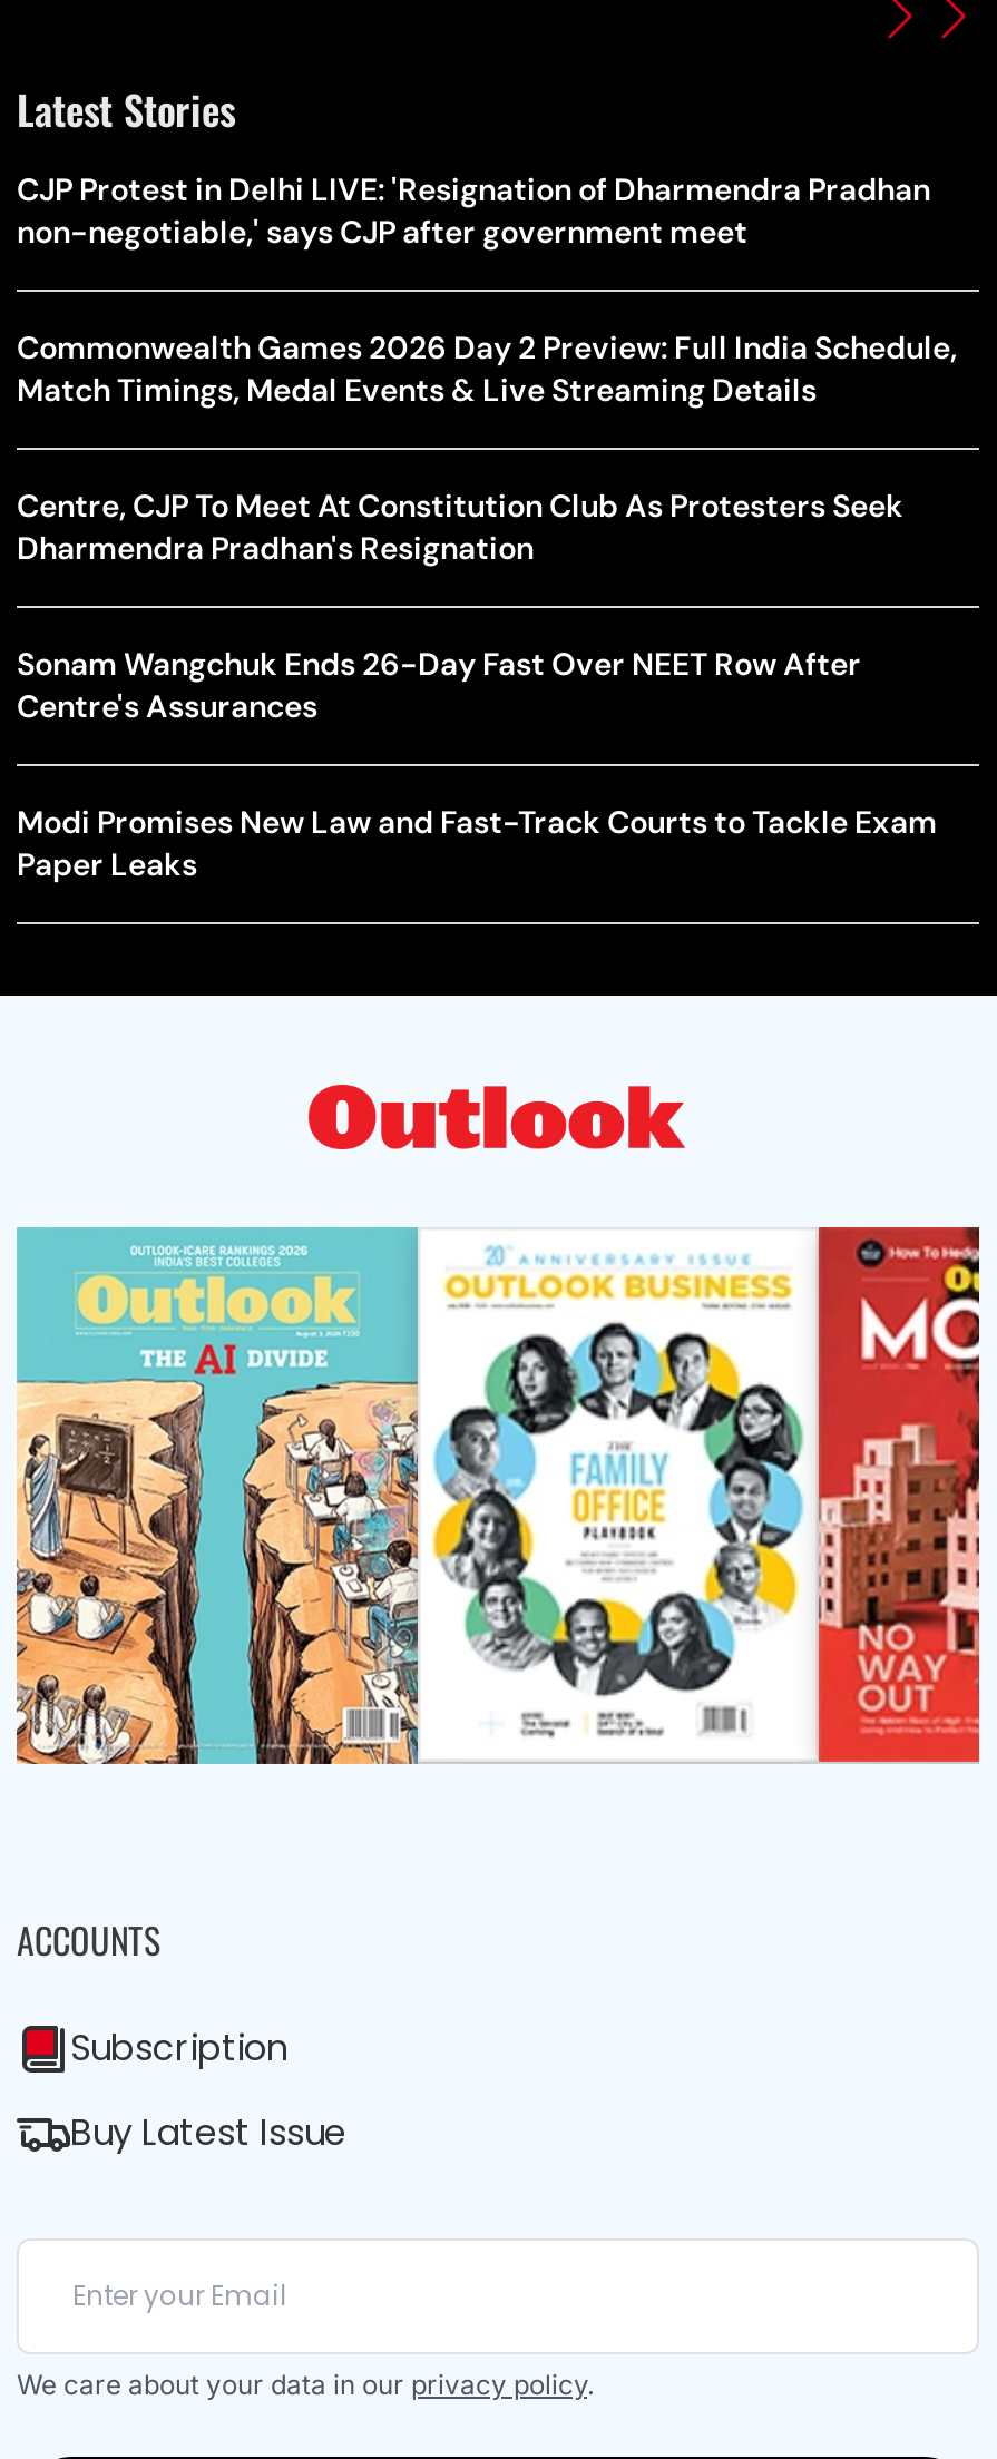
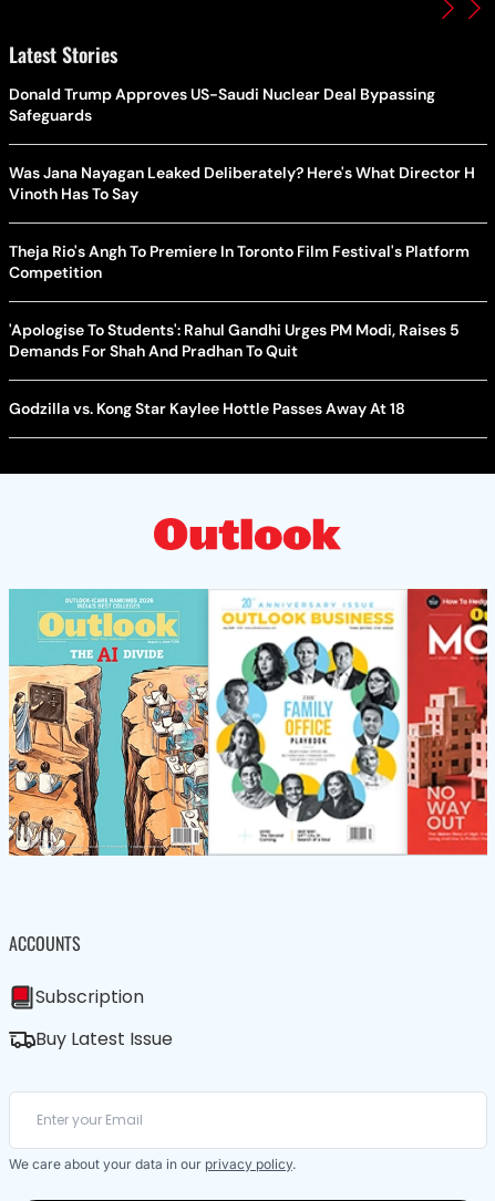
- CJP Protest in Delhi LIVE: 'Resignation of Dharmendra Pradhan
- non-negotiable,' says CJP after government meet
+ Donald Trump Approves US-Saudi Nuclear Deal Bypassing
+ Safeguards

- Commonwealth Games 2026 Day 2 Preview: Full India Schedule,
- Match Timings, Medal Events & Live Streaming Details
+ Was Jana Nayagan Leaked Deliberately? Here's What Director H
+ Vinoth Has To Say

- Centre, CJP To Meet At Constitution Club As Protesters Seek
- Dharmendra Pradhan's Resignation
+ Theja Rio's Angh To Premiere In Toronto Film Festival's Platform
+ Competition

- Sonam Wangchuk Ends 26-Day Fast Over NEET Row After
- Centre's Assurances
+ 'Apologise To Students': Rahul Gandhi Urges PM Modi, Raises 5
+ Demands For Shah And Pradhan To Quit

- Modi Promises New Law and Fast-Track Courts to Tackle Exam
- Paper Leaks
+ Godzilla vs. Kong Star Kaylee Hottle Passes Away At 18
